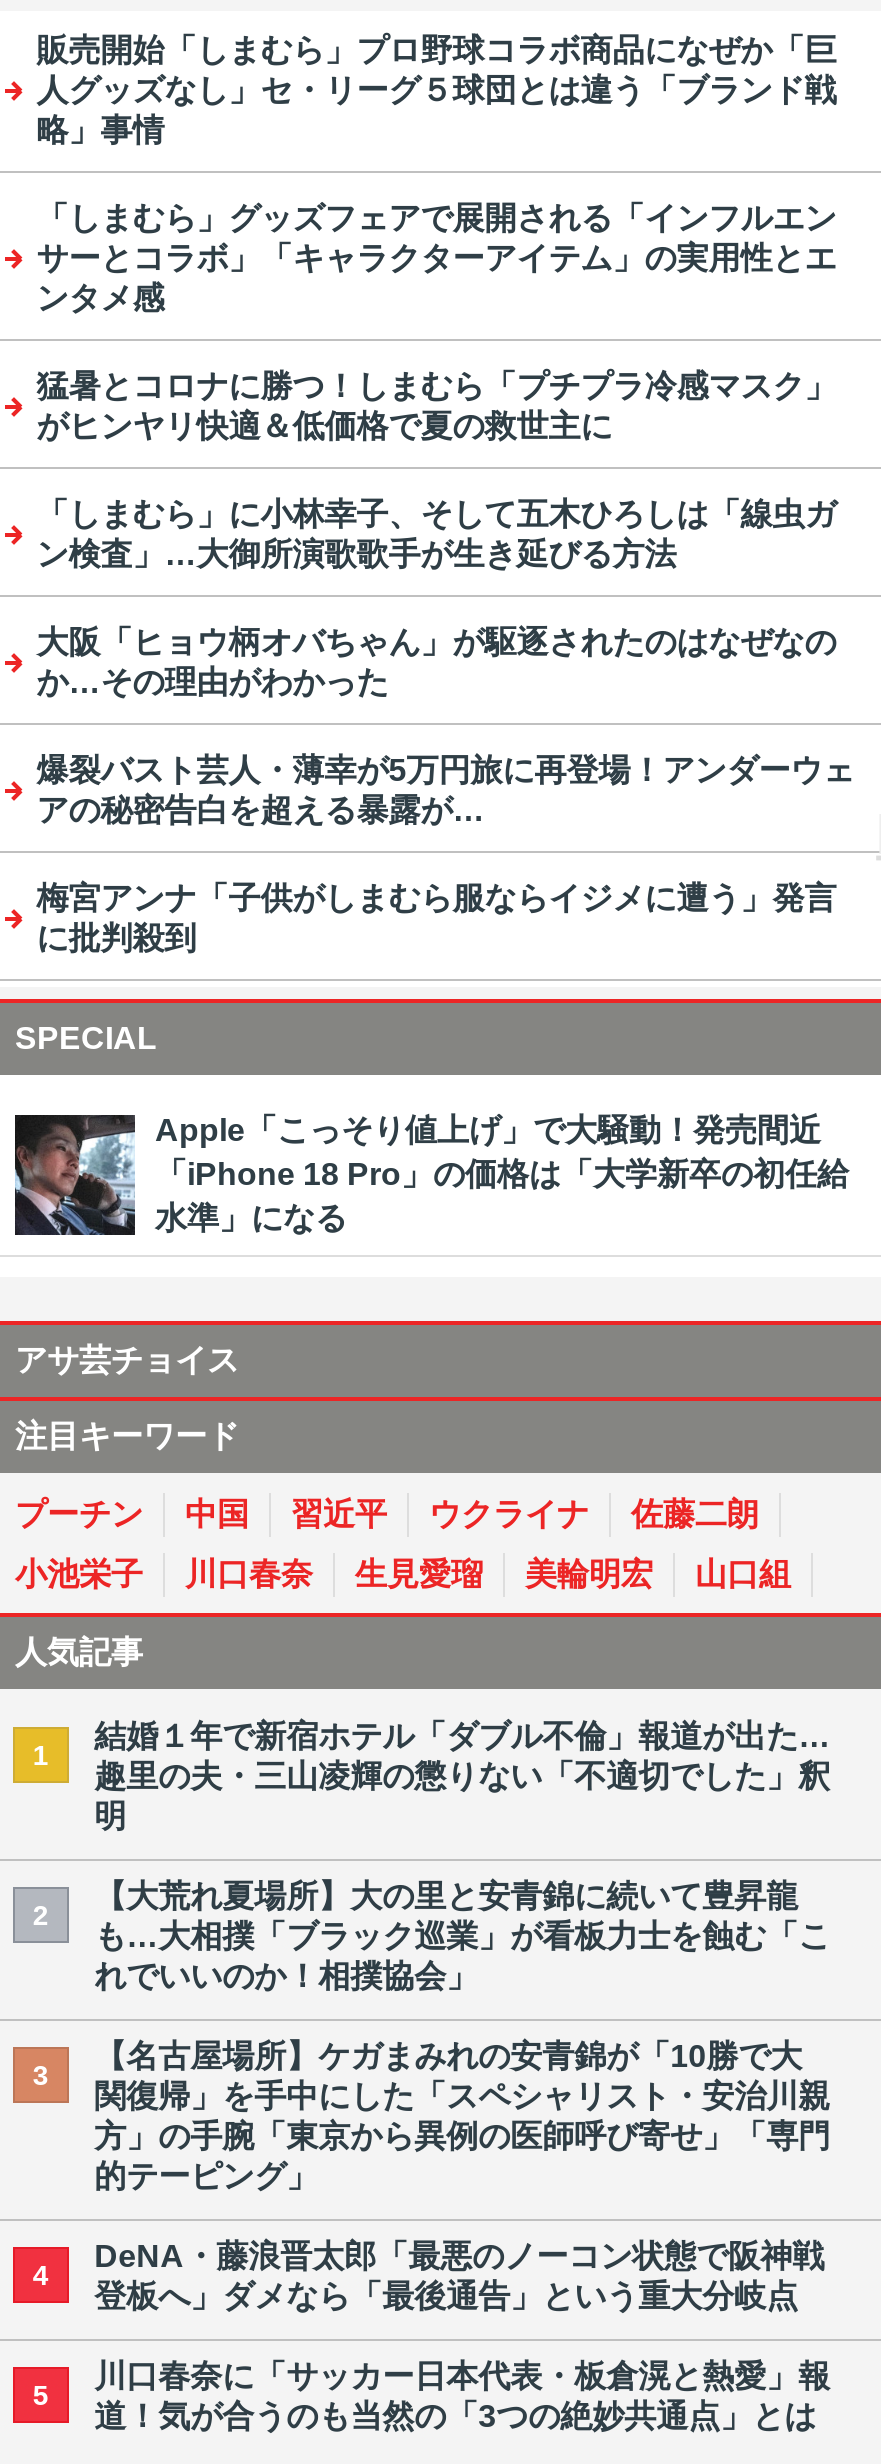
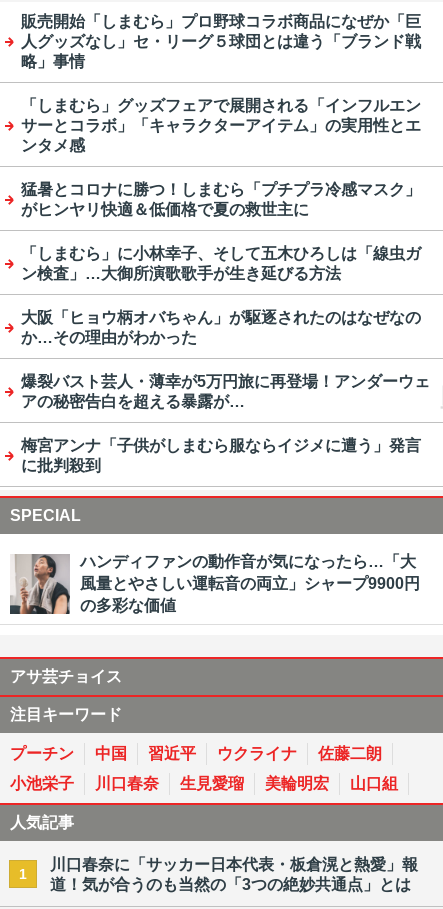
- [image]
- Apple「こっそり値上げ」で大騒動！発売間近
- 「iPhone 18 Pro」の価格は「大学新卒の初任給
- 水準」になる
+ [image]
+ ハンディファンの動作音が気になったら…「大
+ 風量とやさしい運転音の両立」シャープ9900円
+ の多彩な価値

- 結婚１年で新宿ホテル「ダブル不倫」報道が出た…
- 趣里の夫・三山凌輝の懲りない「不適切でした」釈
- 明
- 2

- 【大荒れ夏場所】大の里と安青錦に続いて豊昇龍
- も…大相撲「ブラック巡業」が看板力士を蝕む「こ
- れでいいのか！相撲協会」
- 3

- 【名古屋場所】ケガまみれの安青錦が「10勝で大
- 関復帰」を手中にした「スペシャリスト・安治川親
- 方」の手腕「東京から異例の医師呼び寄せ」「専門
- 的テーピング」
- 4

- DeNA・藤浪晋太郎「最悪のノーコン状態で阪神戦
- 登板へ」ダメなら「最後通告」という重大分岐点
- 5
